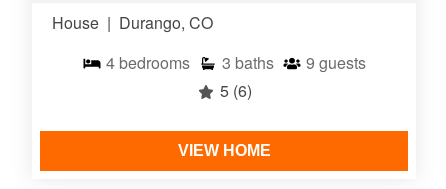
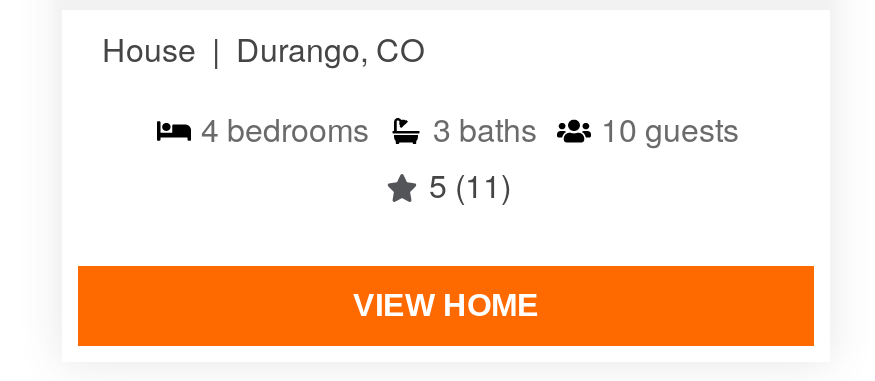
- 4 bedrooms 3 baths 9 guests
+ 4 bedrooms 3 baths 10 guests

- 5 (6)
+ 5 (11)
